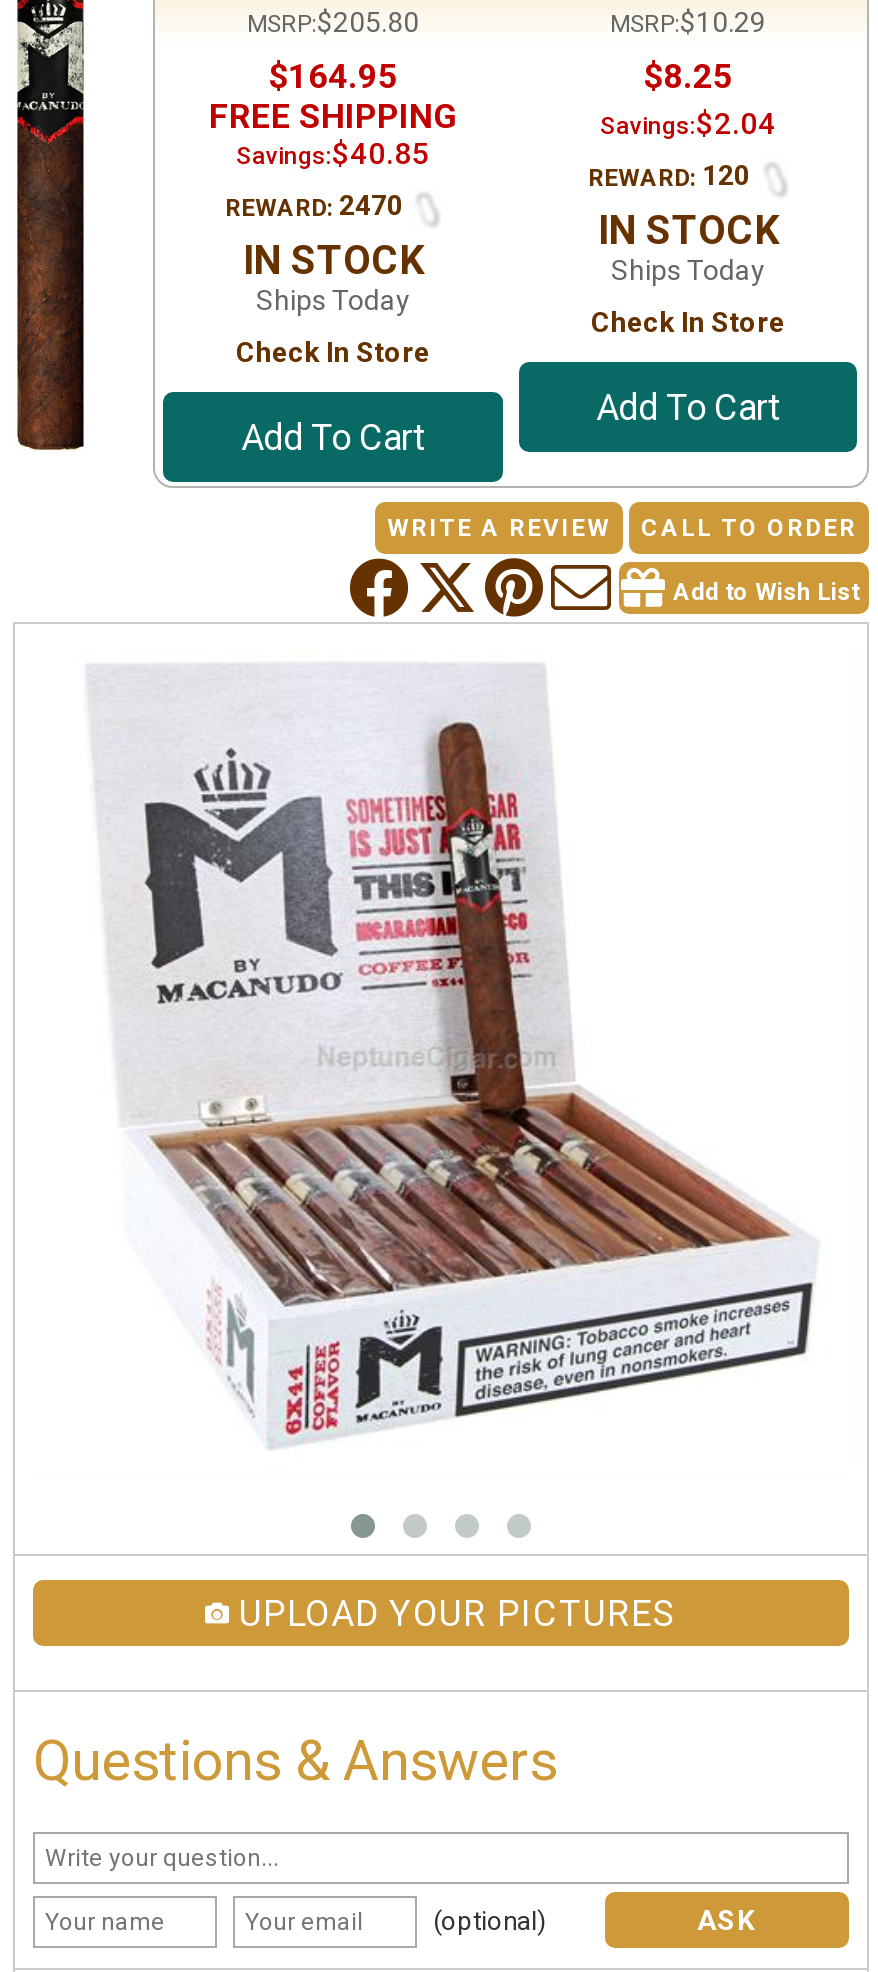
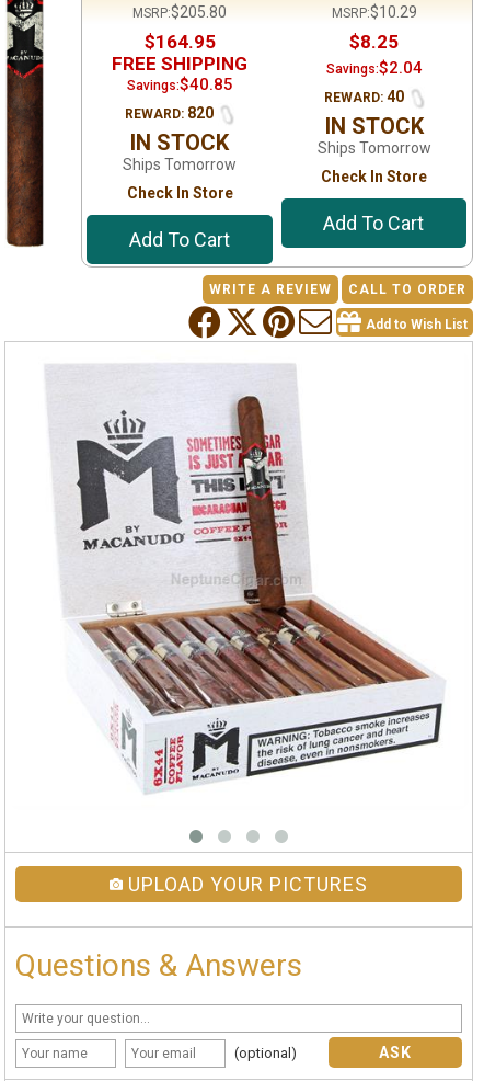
- REWARD: 120
+ REWARD: 40

- REWARD: 2470
+ REWARD: 820

- Ships Today
+ Ships Tomorrow

- Ships Today
+ Ships Tomorrow
